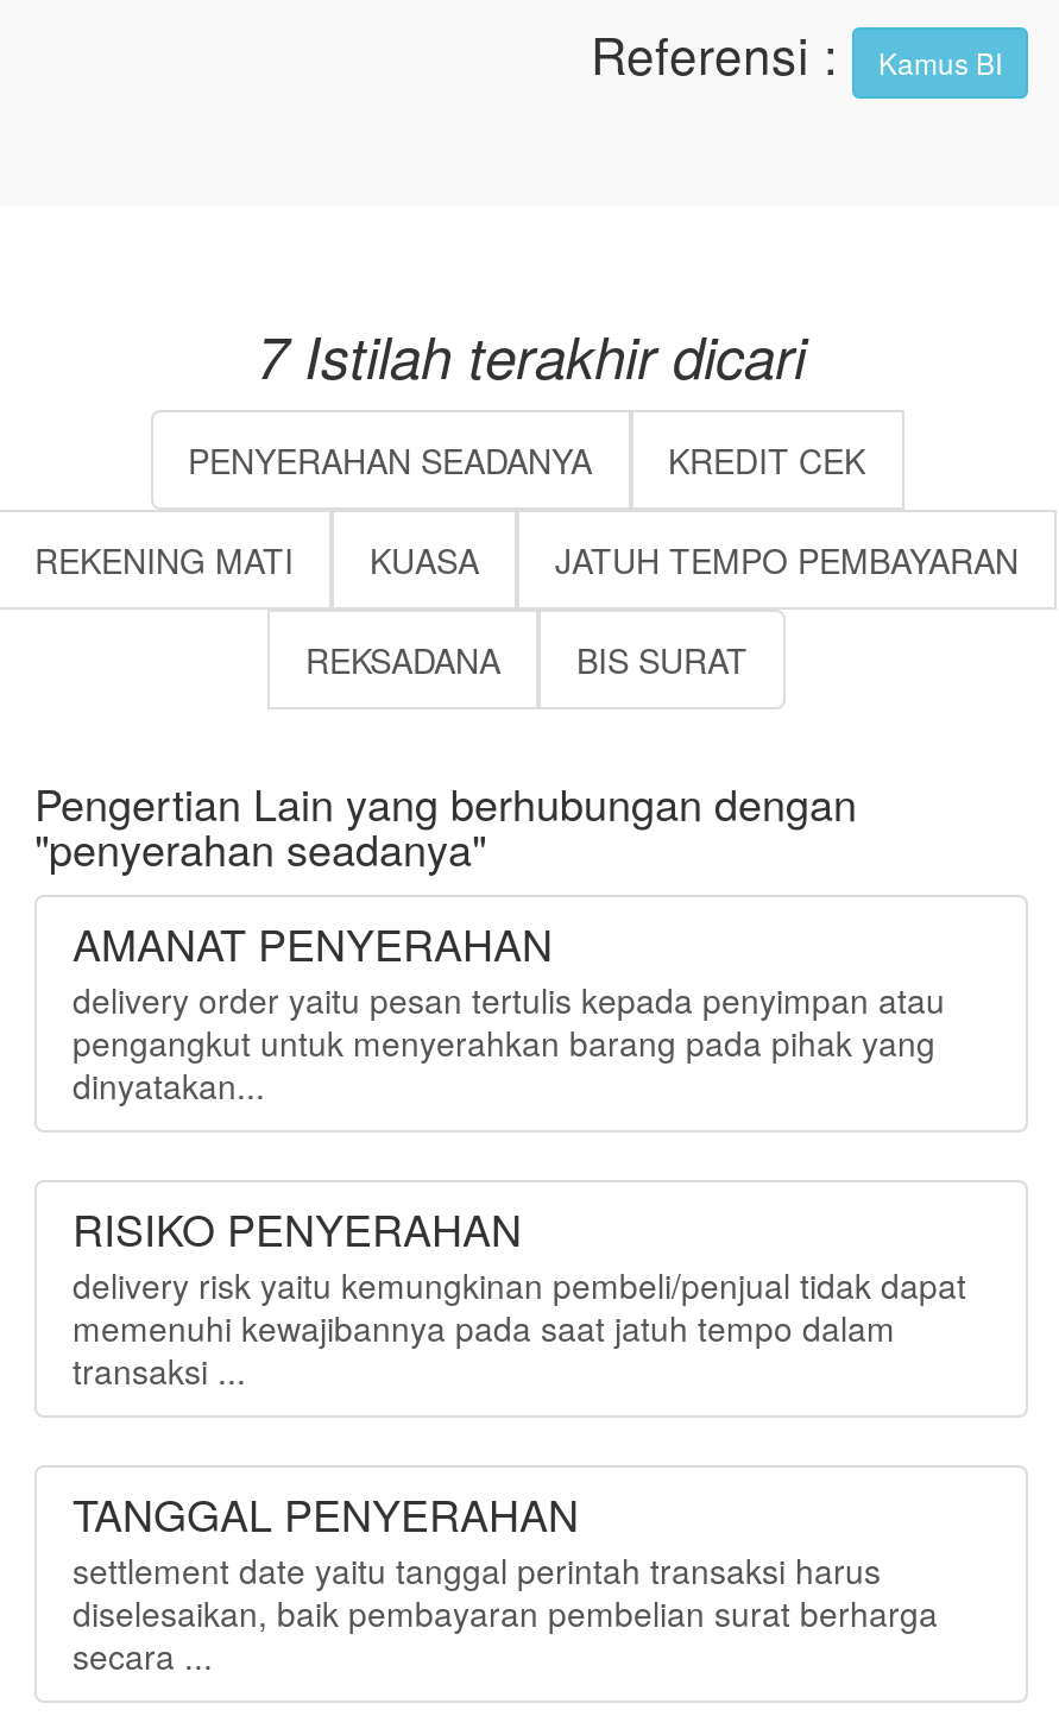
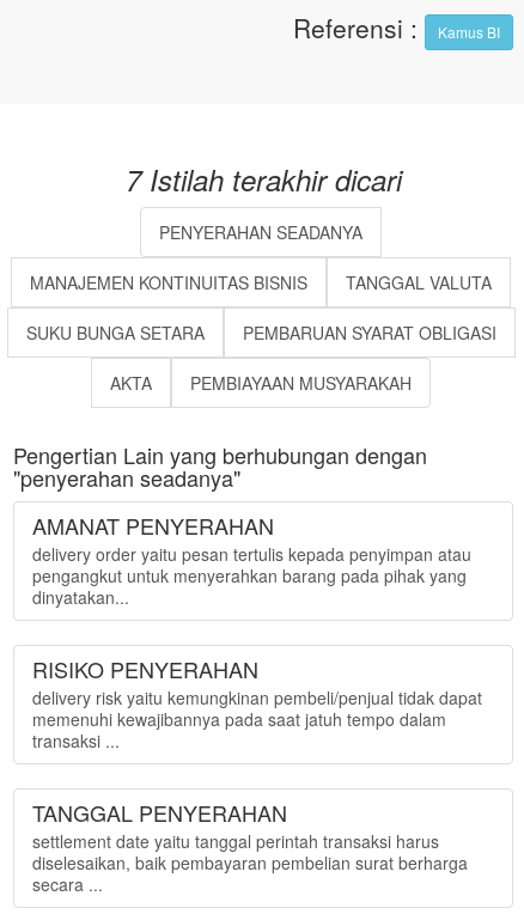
- KREDIT CEK
+ MANAJEMEN KONTINUITAS BISNIS
+ TANGGAL VALUTA

- REKENING MATI
- KUASA
- JATUH TEMPO PEMBAYARAN
+ SUKU BUNGA SETARA
+ PEMBARUAN SYARAT OBLIGASI

- REKSADANA
- BIS SURAT
+ AKTA
+ PEMBIAYAAN MUSYARAKAH
